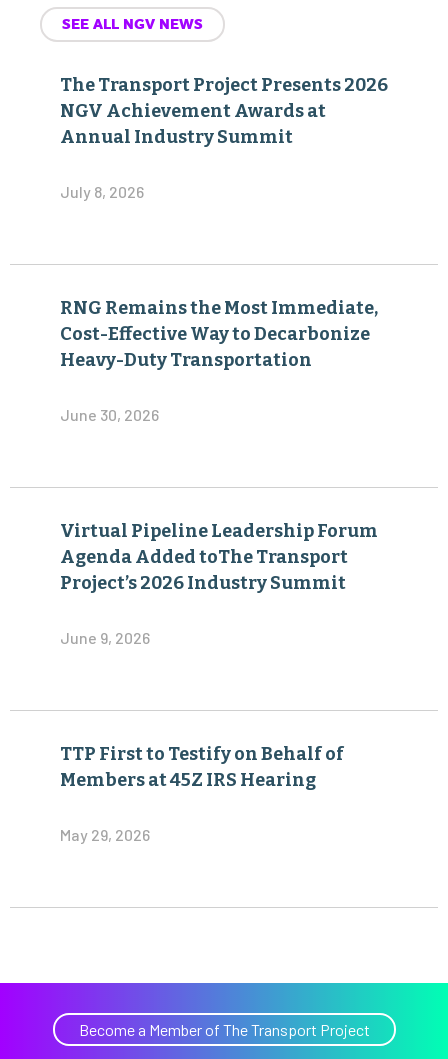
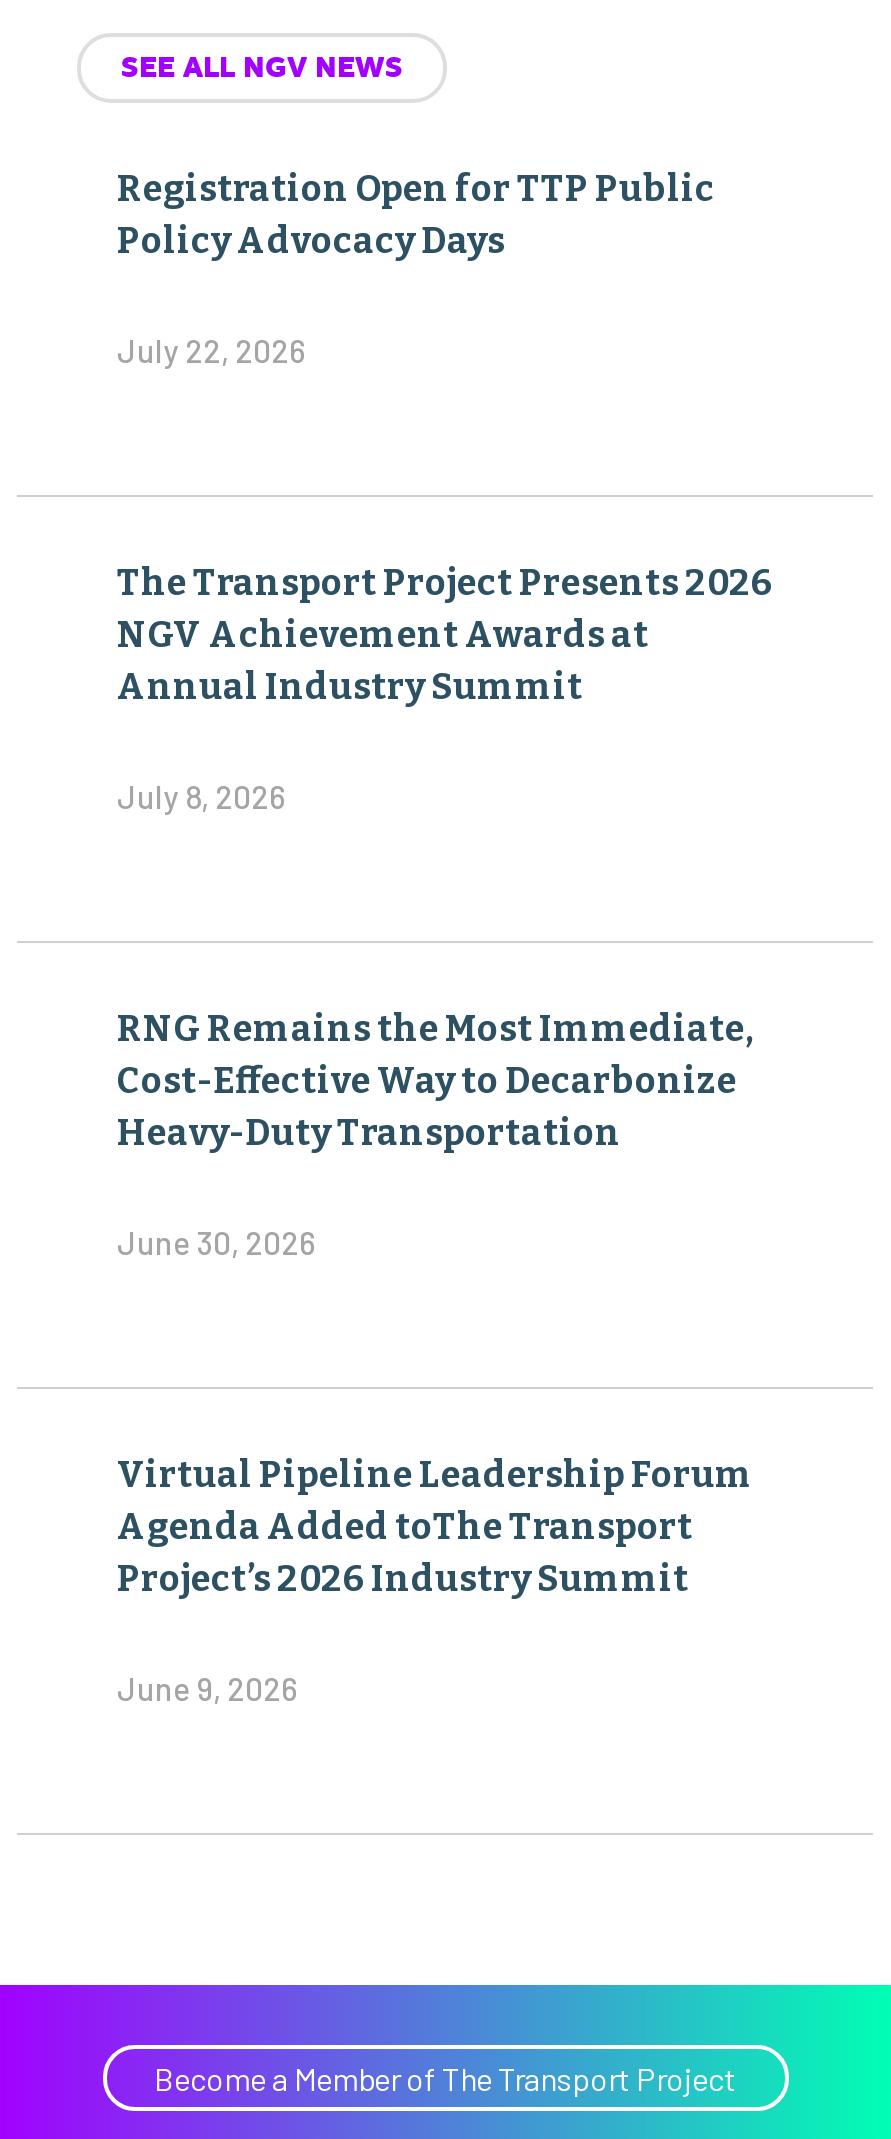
+ Registration Open for TTP Public
+ Policy Advocacy Days
+ July 22, 2026

moved down: The Transport Project Presents 2026 | NGV Achievement Awards at | Annual Industry Summit | ... | Project’s 2026 Industry Summit | June 9, 2026

- TTP First to Testify on Behalf of
- Members at 45Z IRS Hearing
- May 29, 2026
